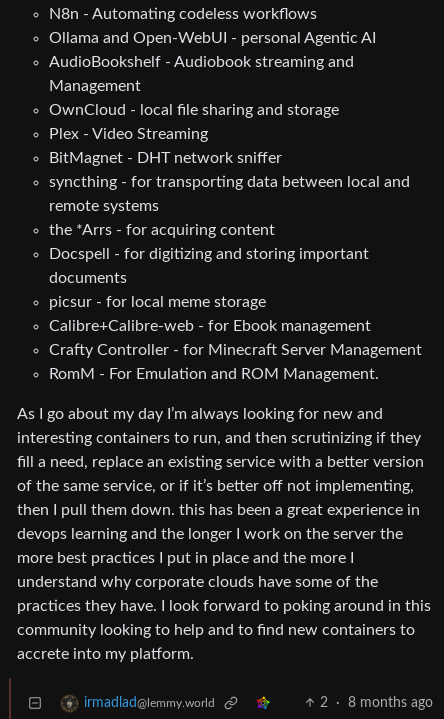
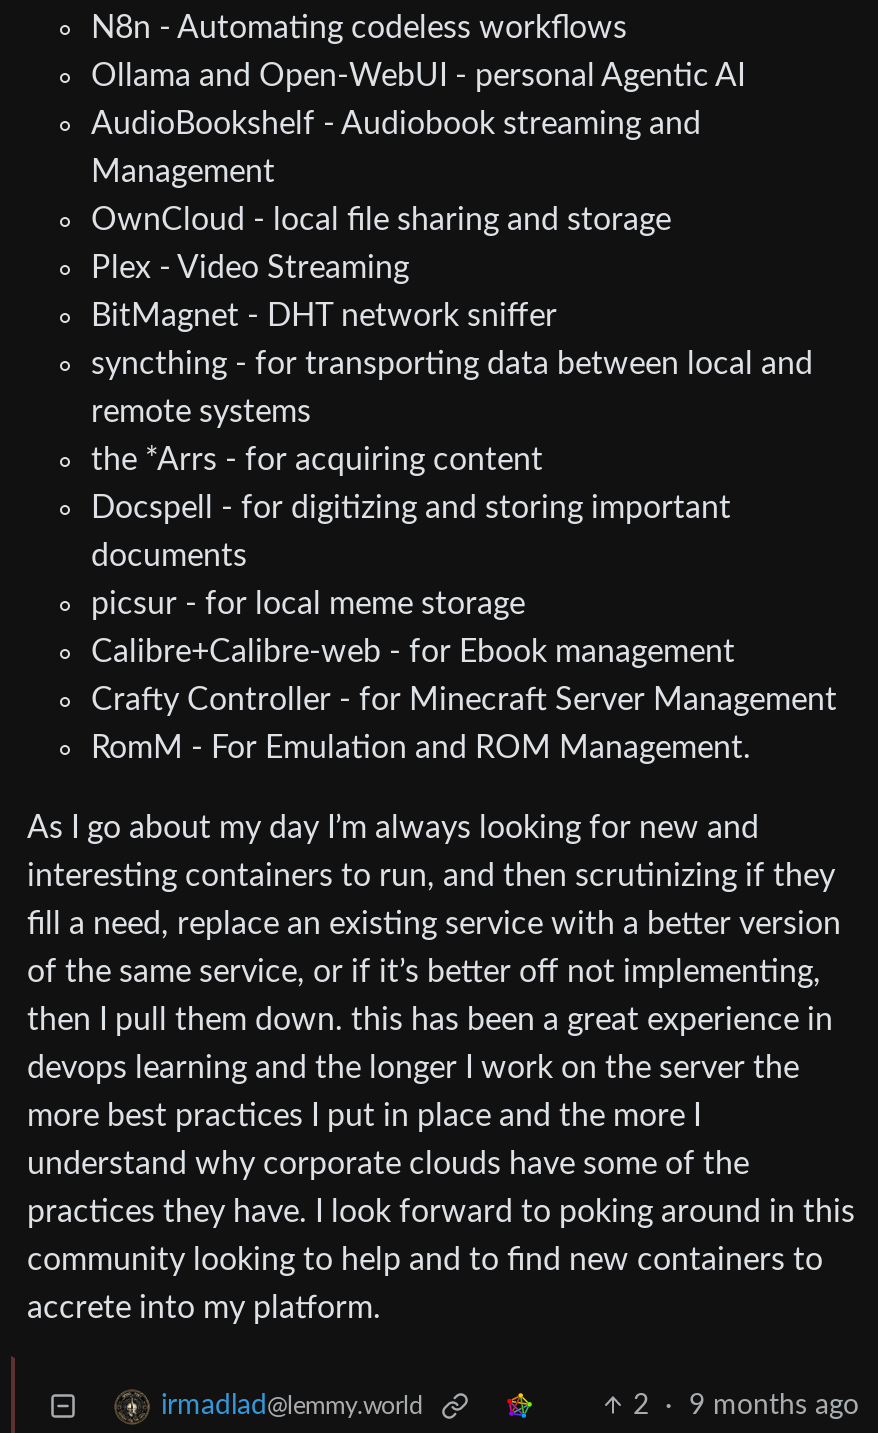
- 2 · 8 months ago
+ 2 · 9 months ago
